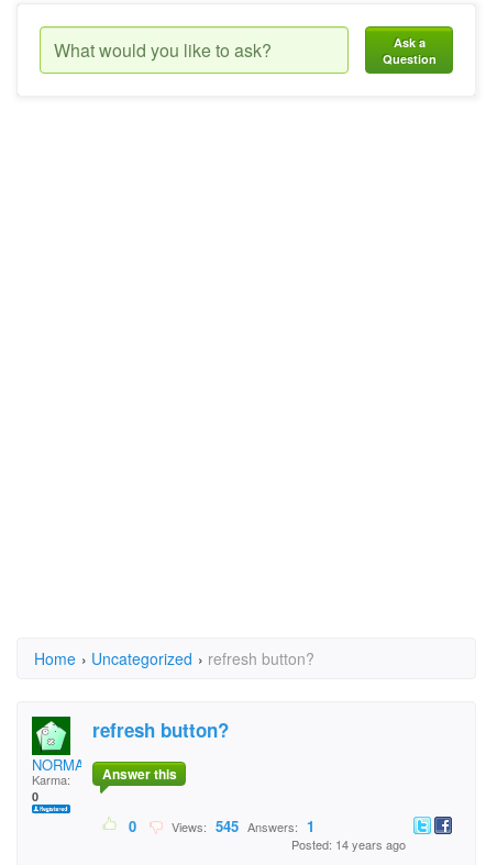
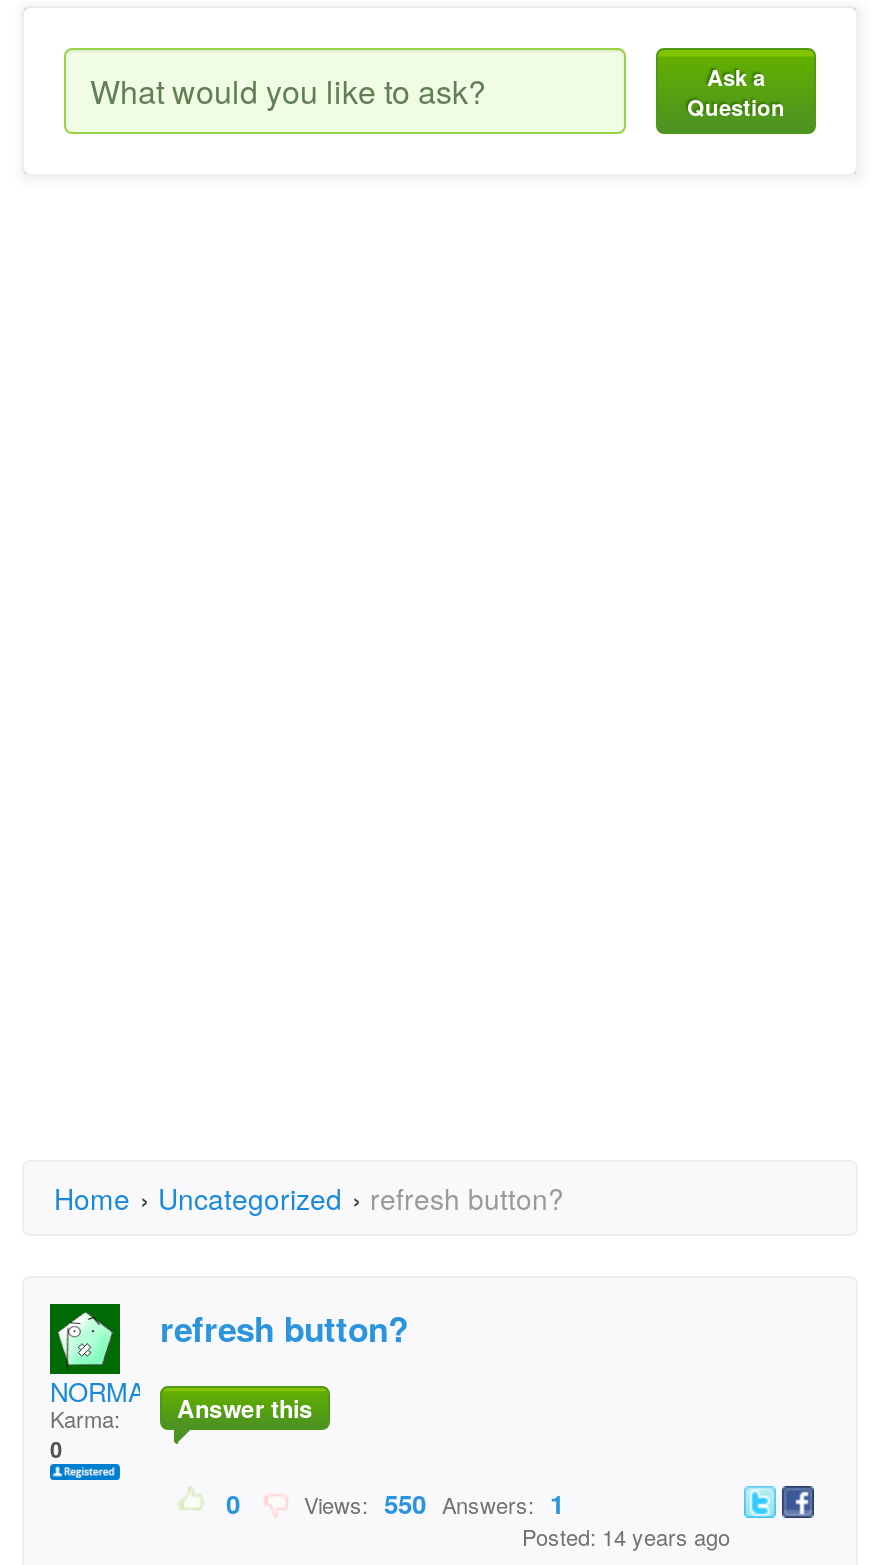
- Views: 545 Answers: 1
+ Views: 550 Answers: 1
